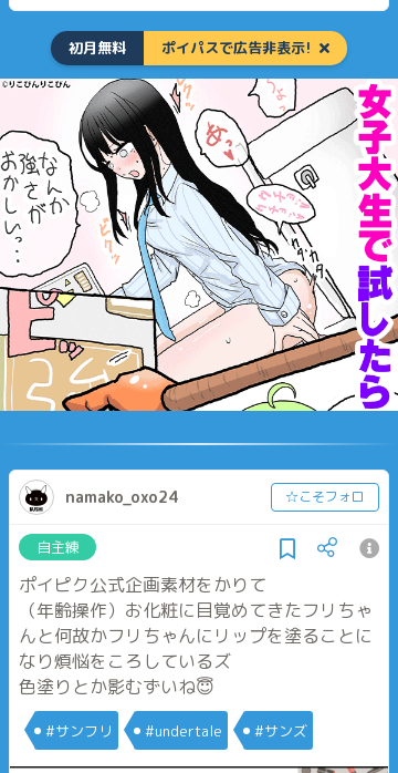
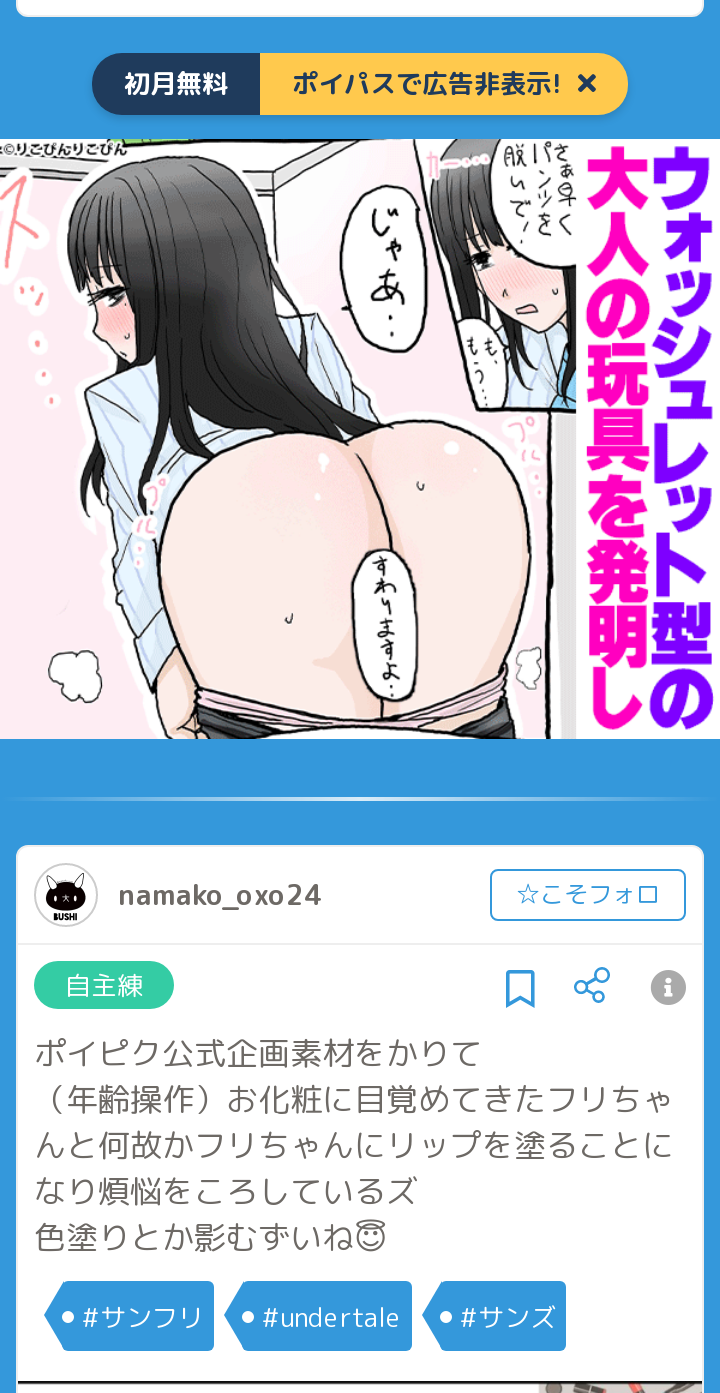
- [image]
+ [image]
